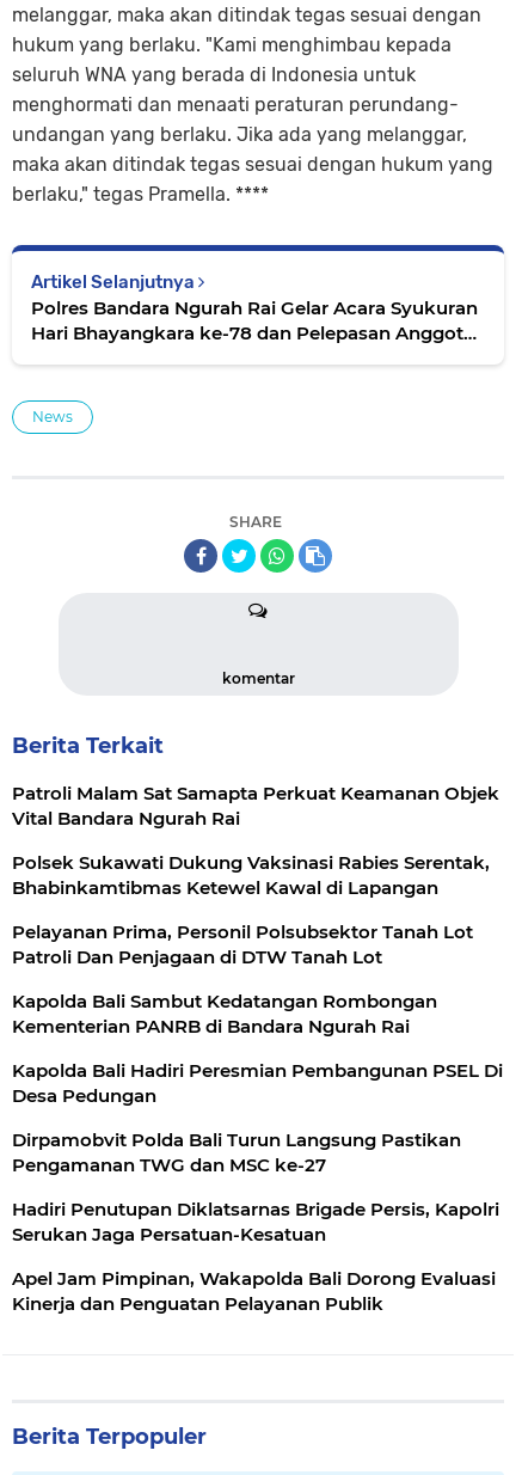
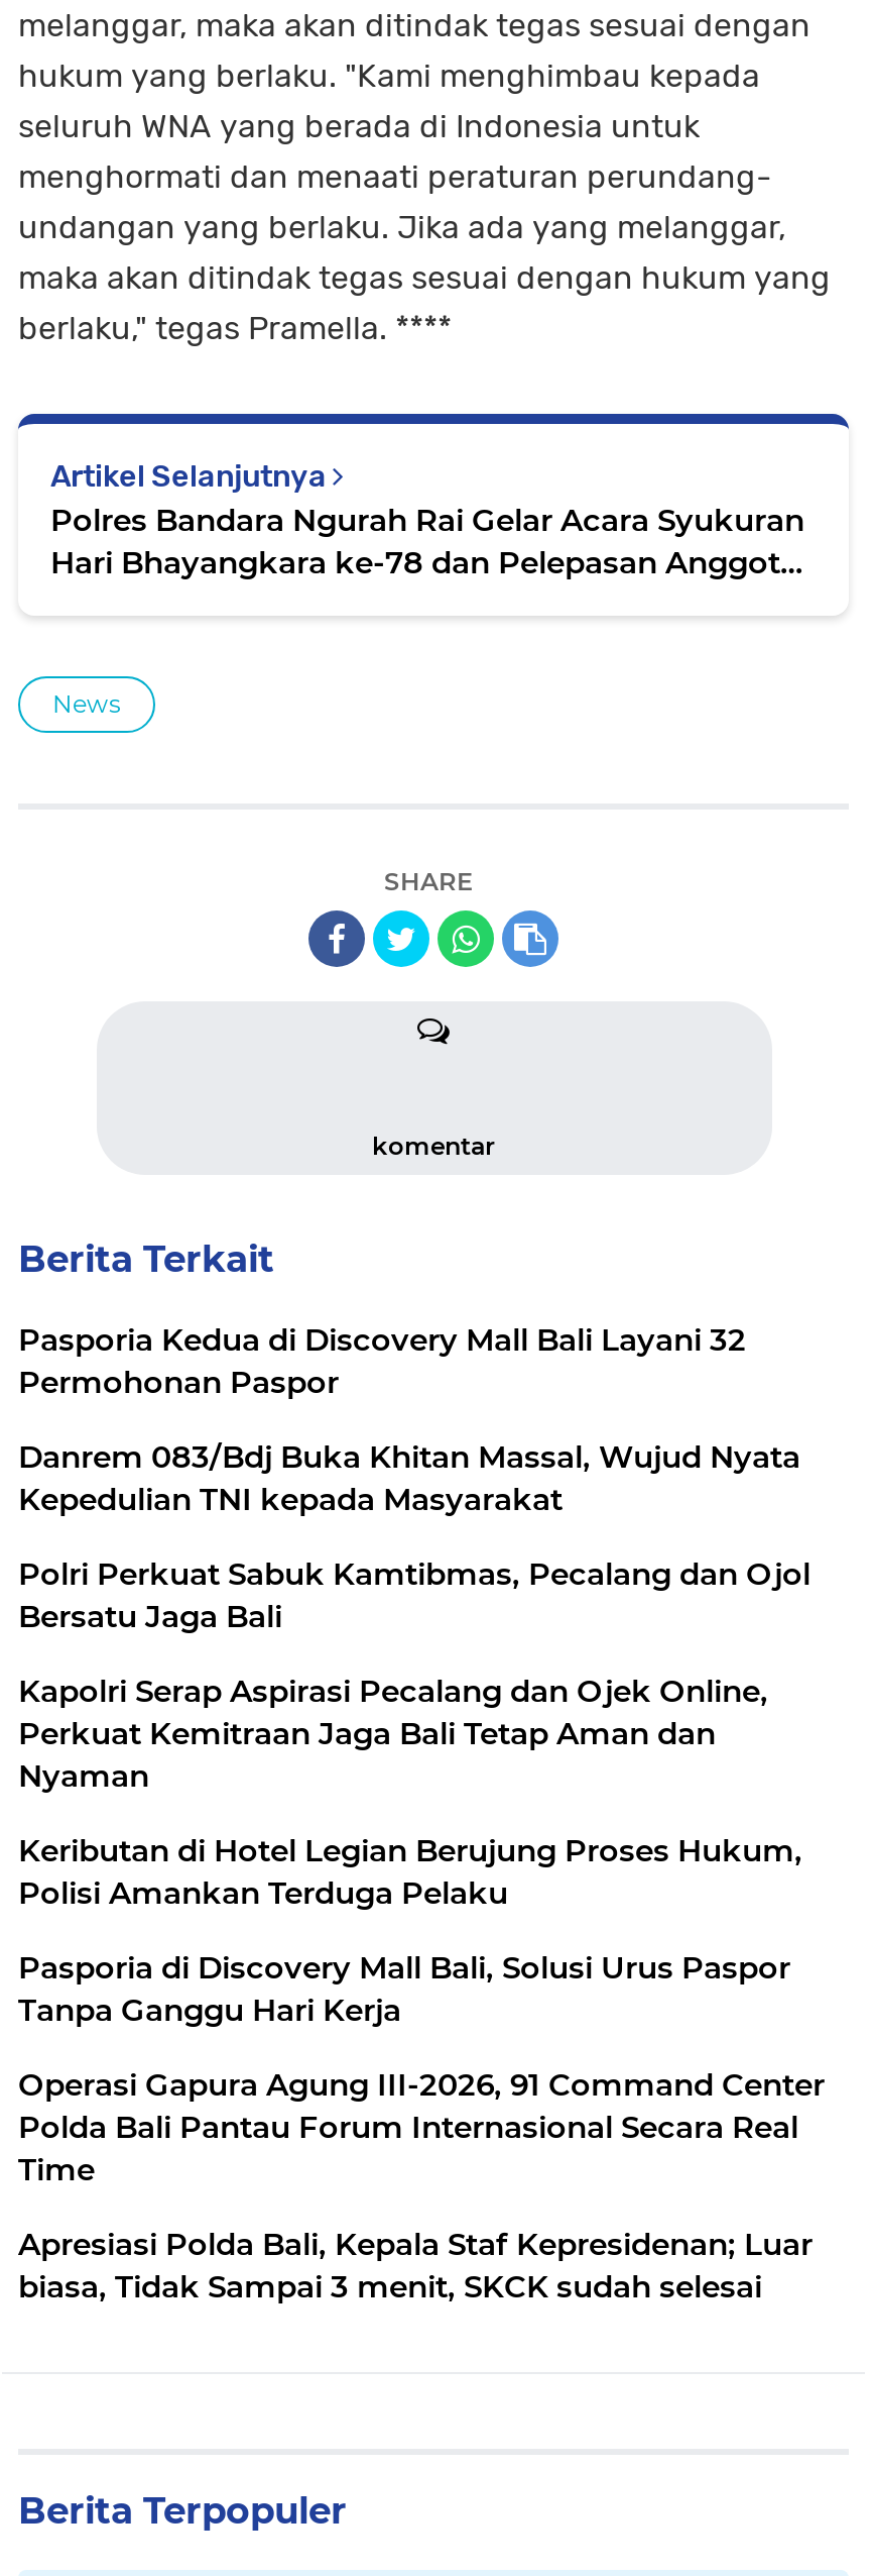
- Patroli Malam Sat Samapta Perkuat Keamanan Objek
- Vital Bandara Ngurah Rai
+ Pasporia Kedua di Discovery Mall Bali Layani 32
+ Permohonan Paspor

- Polsek Sukawati Dukung Vaksinasi Rabies Serentak,
- Bhabinkamtibmas Ketewel Kawal di Lapangan
+ Danrem 083/Bdj Buka Khitan Massal, Wujud Nyata
+ Kepedulian TNI kepada Masyarakat

- Pelayanan Prima, Personil Polsubsektor Tanah Lot
- Patroli Dan Penjagaan di DTW Tanah Lot
+ Polri Perkuat Sabuk Kamtibmas, Pecalang dan Ojol
+ Bersatu Jaga Bali

- Kapolda Bali Sambut Kedatangan Rombongan
- Kementerian PANRB di Bandara Ngurah Rai
+ Kapolri Serap Aspirasi Pecalang dan Ojek Online,
+ Perkuat Kemitraan Jaga Bali Tetap Aman dan
+ Nyaman

- Kapolda Bali Hadiri Peresmian Pembangunan PSEL Di
- Desa Pedungan
+ Keributan di Hotel Legian Berujung Proses Hukum,
+ Polisi Amankan Terduga Pelaku

- Dirpamobvit Polda Bali Turun Langsung Pastikan
- Pengamanan TWG dan MSC ke-27
+ Pasporia di Discovery Mall Bali, Solusi Urus Paspor
+ Tanpa Ganggu Hari Kerja

- Hadiri Penutupan Diklatsarnas Brigade Persis, Kapolri
- Serukan Jaga Persatuan-Kesatuan
+ Operasi Gapura Agung III-2026, 91 Command Center
+ Polda Bali Pantau Forum Internasional Secara Real
+ Time

- Apel Jam Pimpinan, Wakapolda Bali Dorong Evaluasi
- Kinerja dan Penguatan Pelayanan Publik
+ Apresiasi Polda Bali, Kepala Staf Kepresidenan; Luar
+ biasa, Tidak Sampai 3 menit, SKCK sudah selesai
